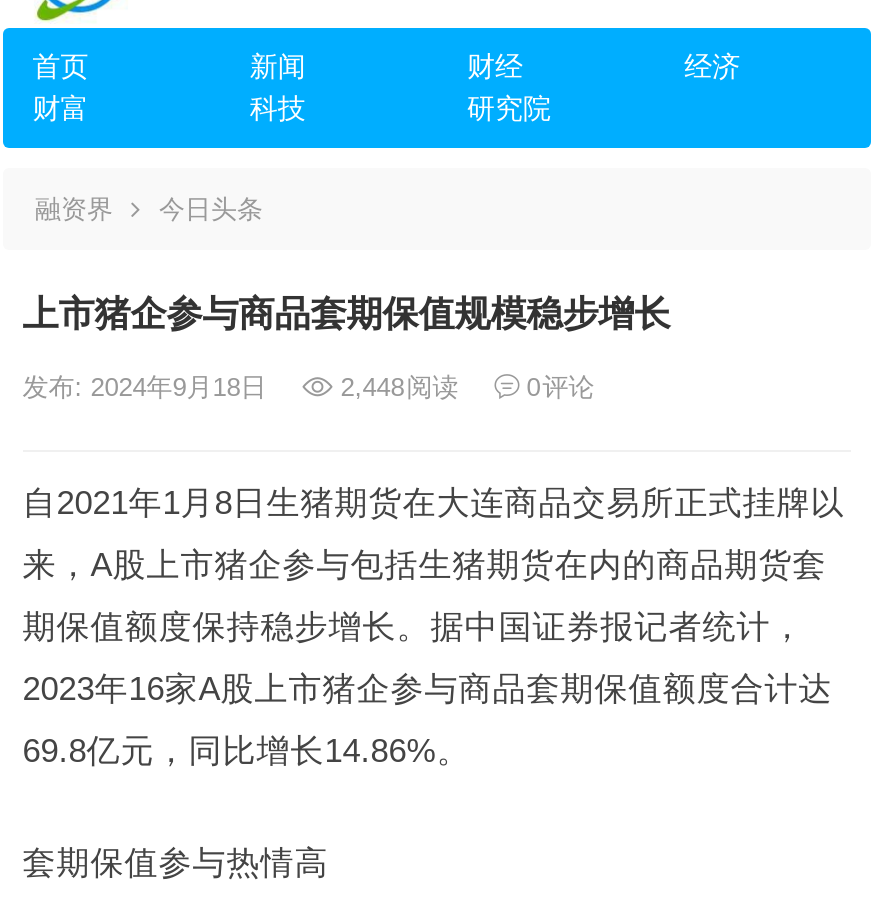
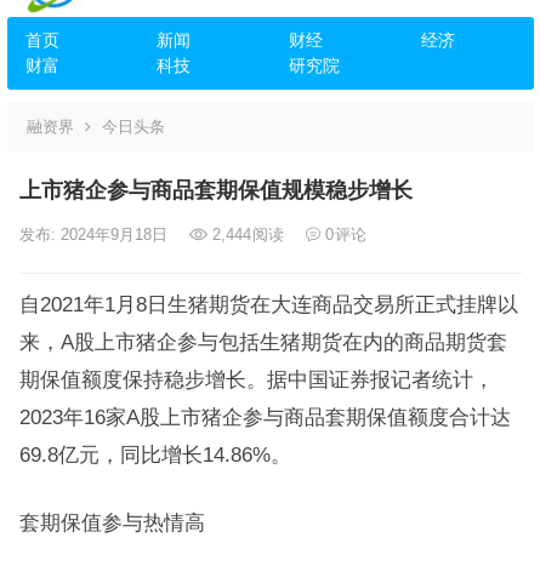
- 发布: 2024年9月18日 2,448阅读 0评论
+ 发布: 2024年9月18日 2,444阅读 0评论
